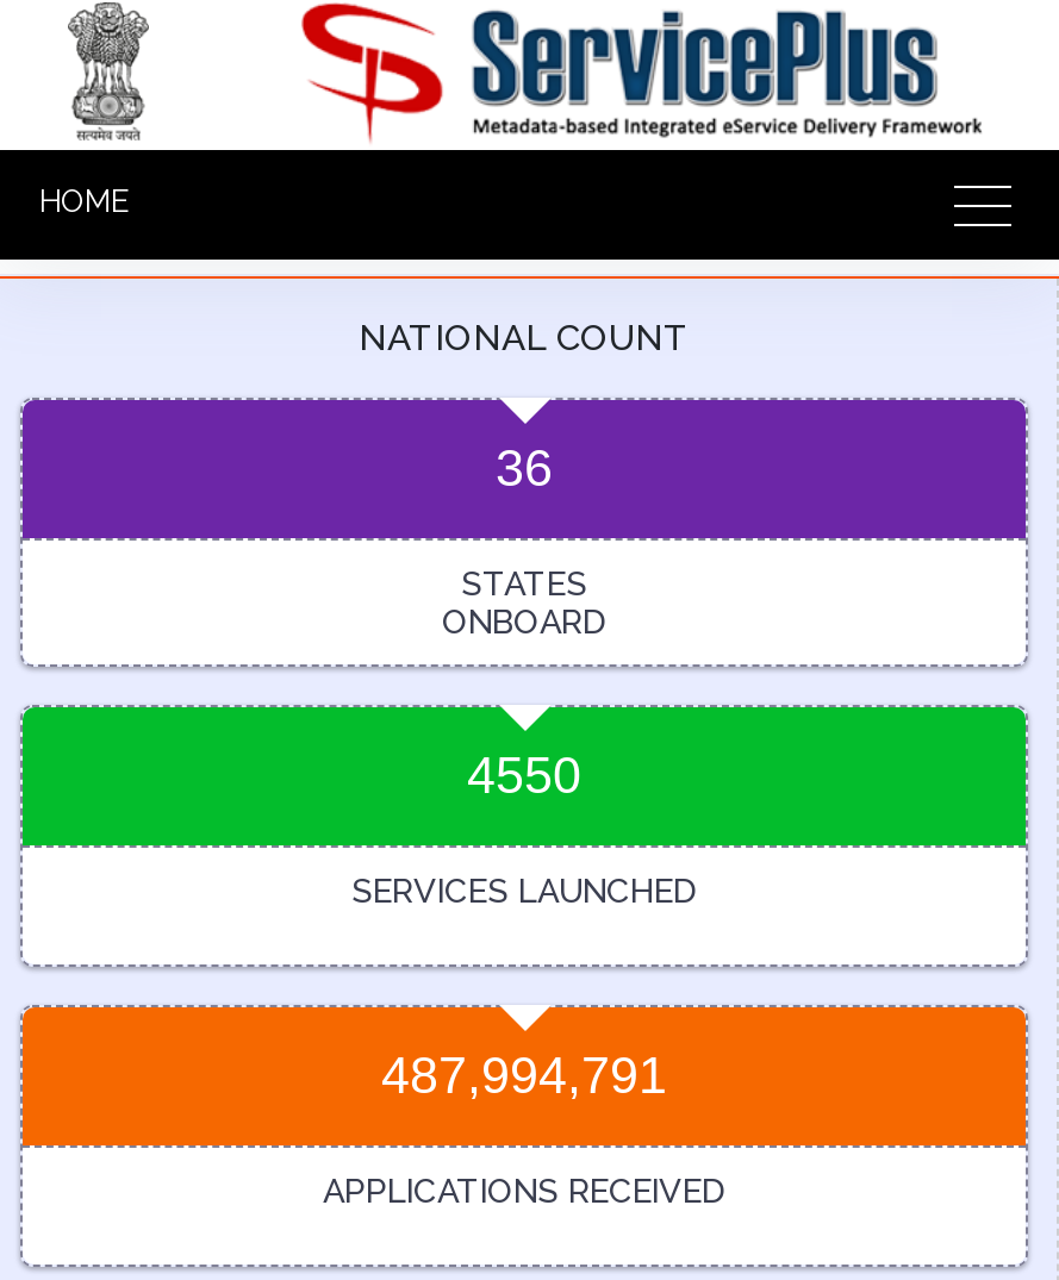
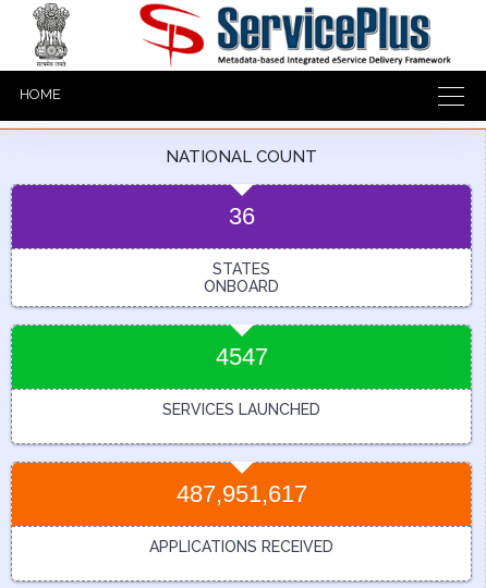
- 4550
+ 4547

- 487,994,791
+ 487,951,617
